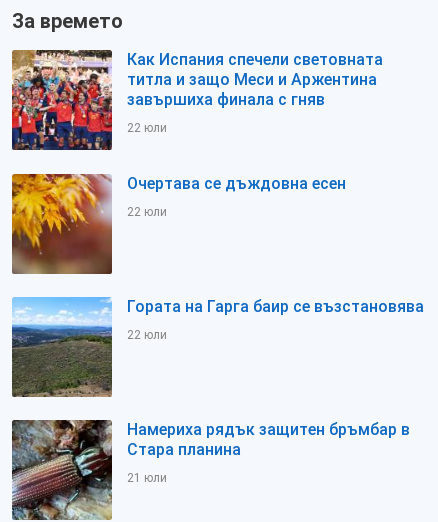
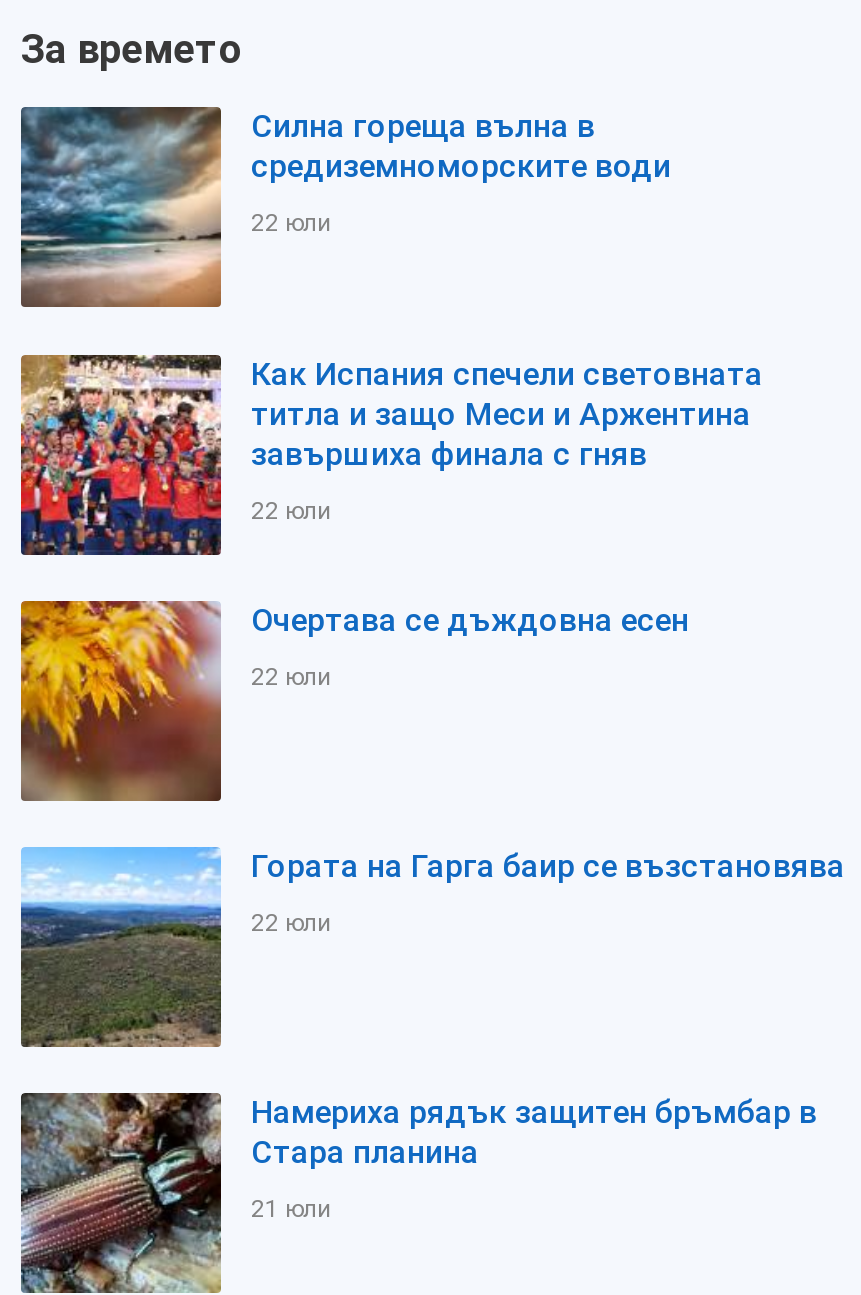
+ [image]
+ Силна гореща вълна в
+ средиземноморските води
+ 22 юли
